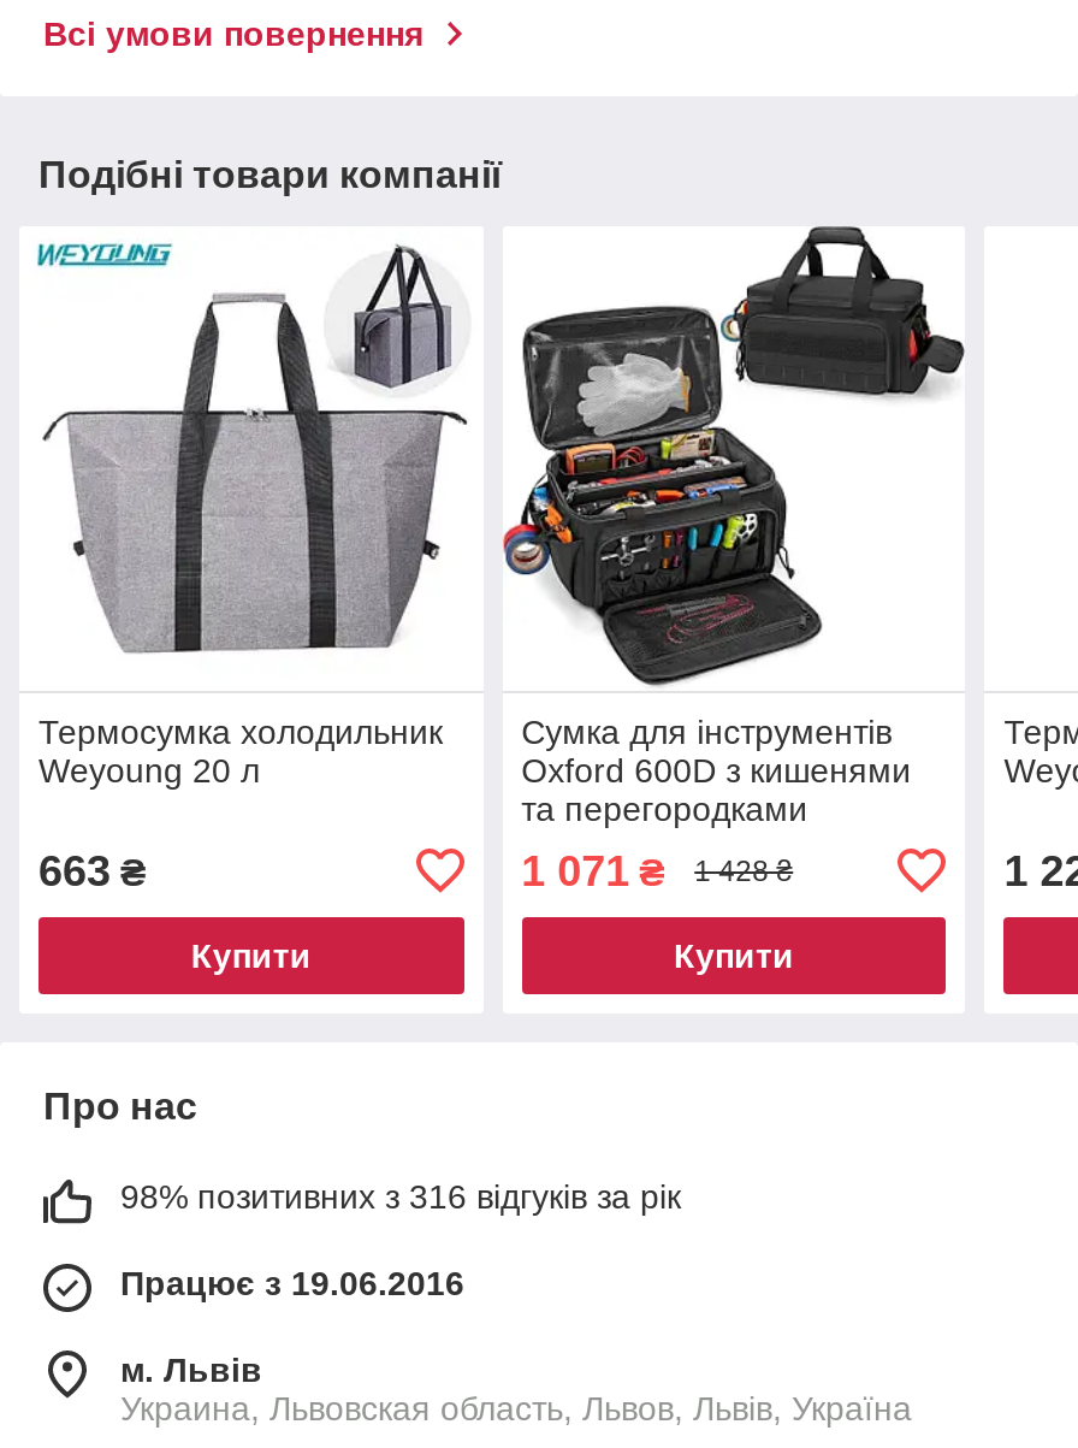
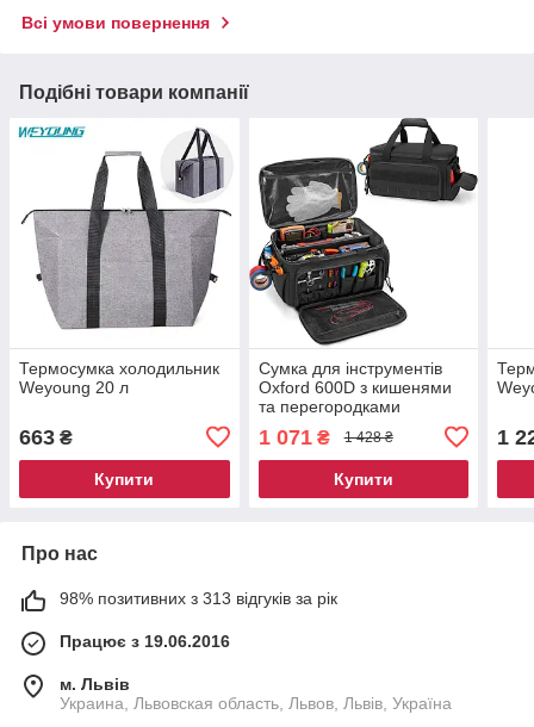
- 98% позитивних з 316 відгуків за рік
+ 98% позитивних з 313 відгуків за рік
